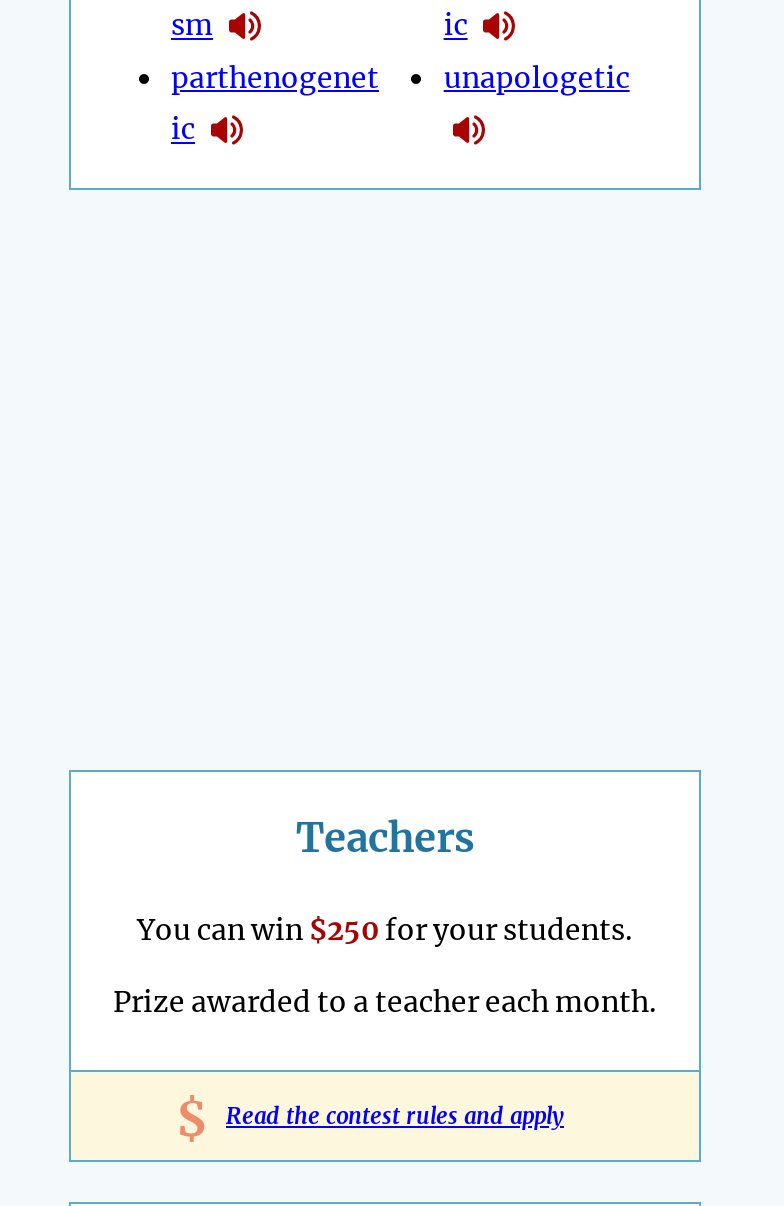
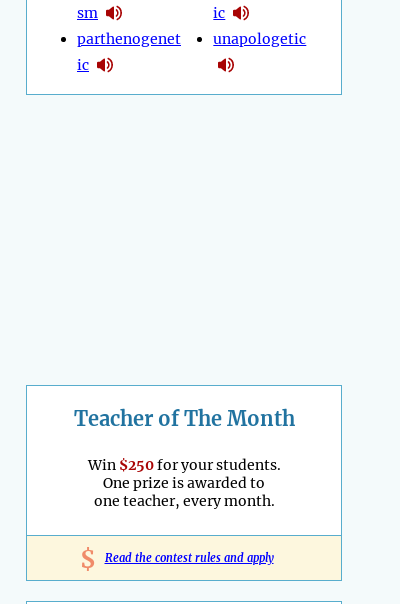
- Teachers
- You can win $250 for your students.
- Prize awarded to a teacher each month.
+ Teacher of The Month
+ Win $250 for your students.
+ One prize is awarded to
+ one teacher, every month.
